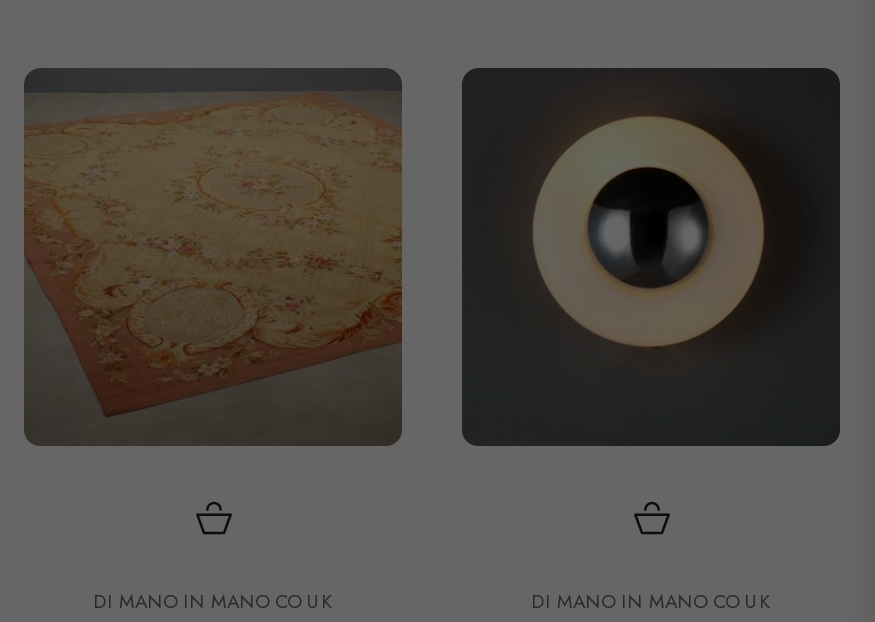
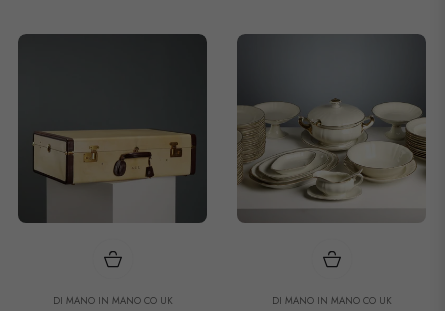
- [image]
+ [image]

- [image]
+ [image]
